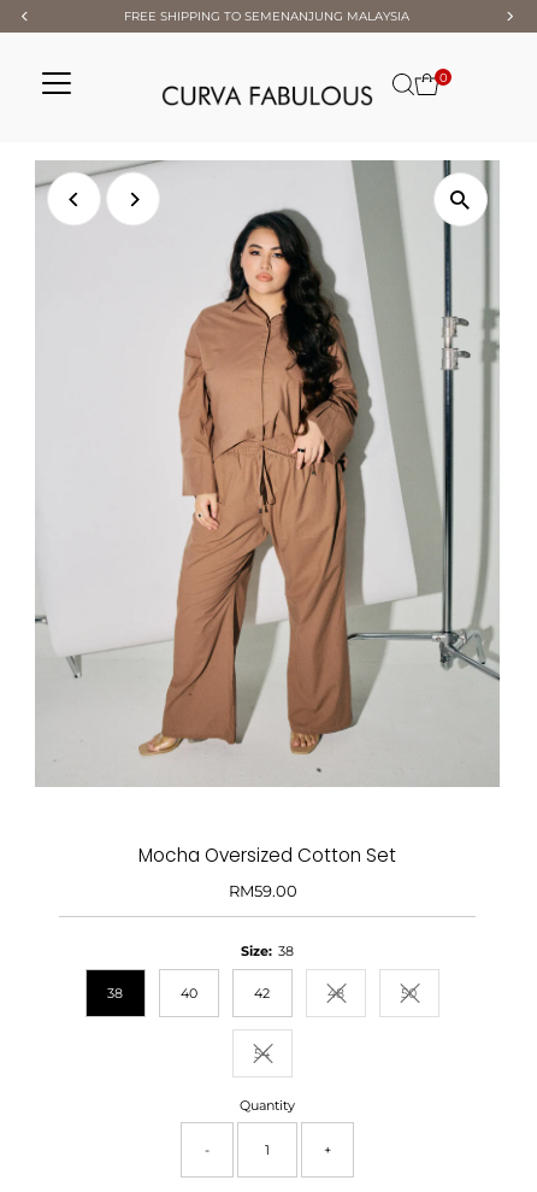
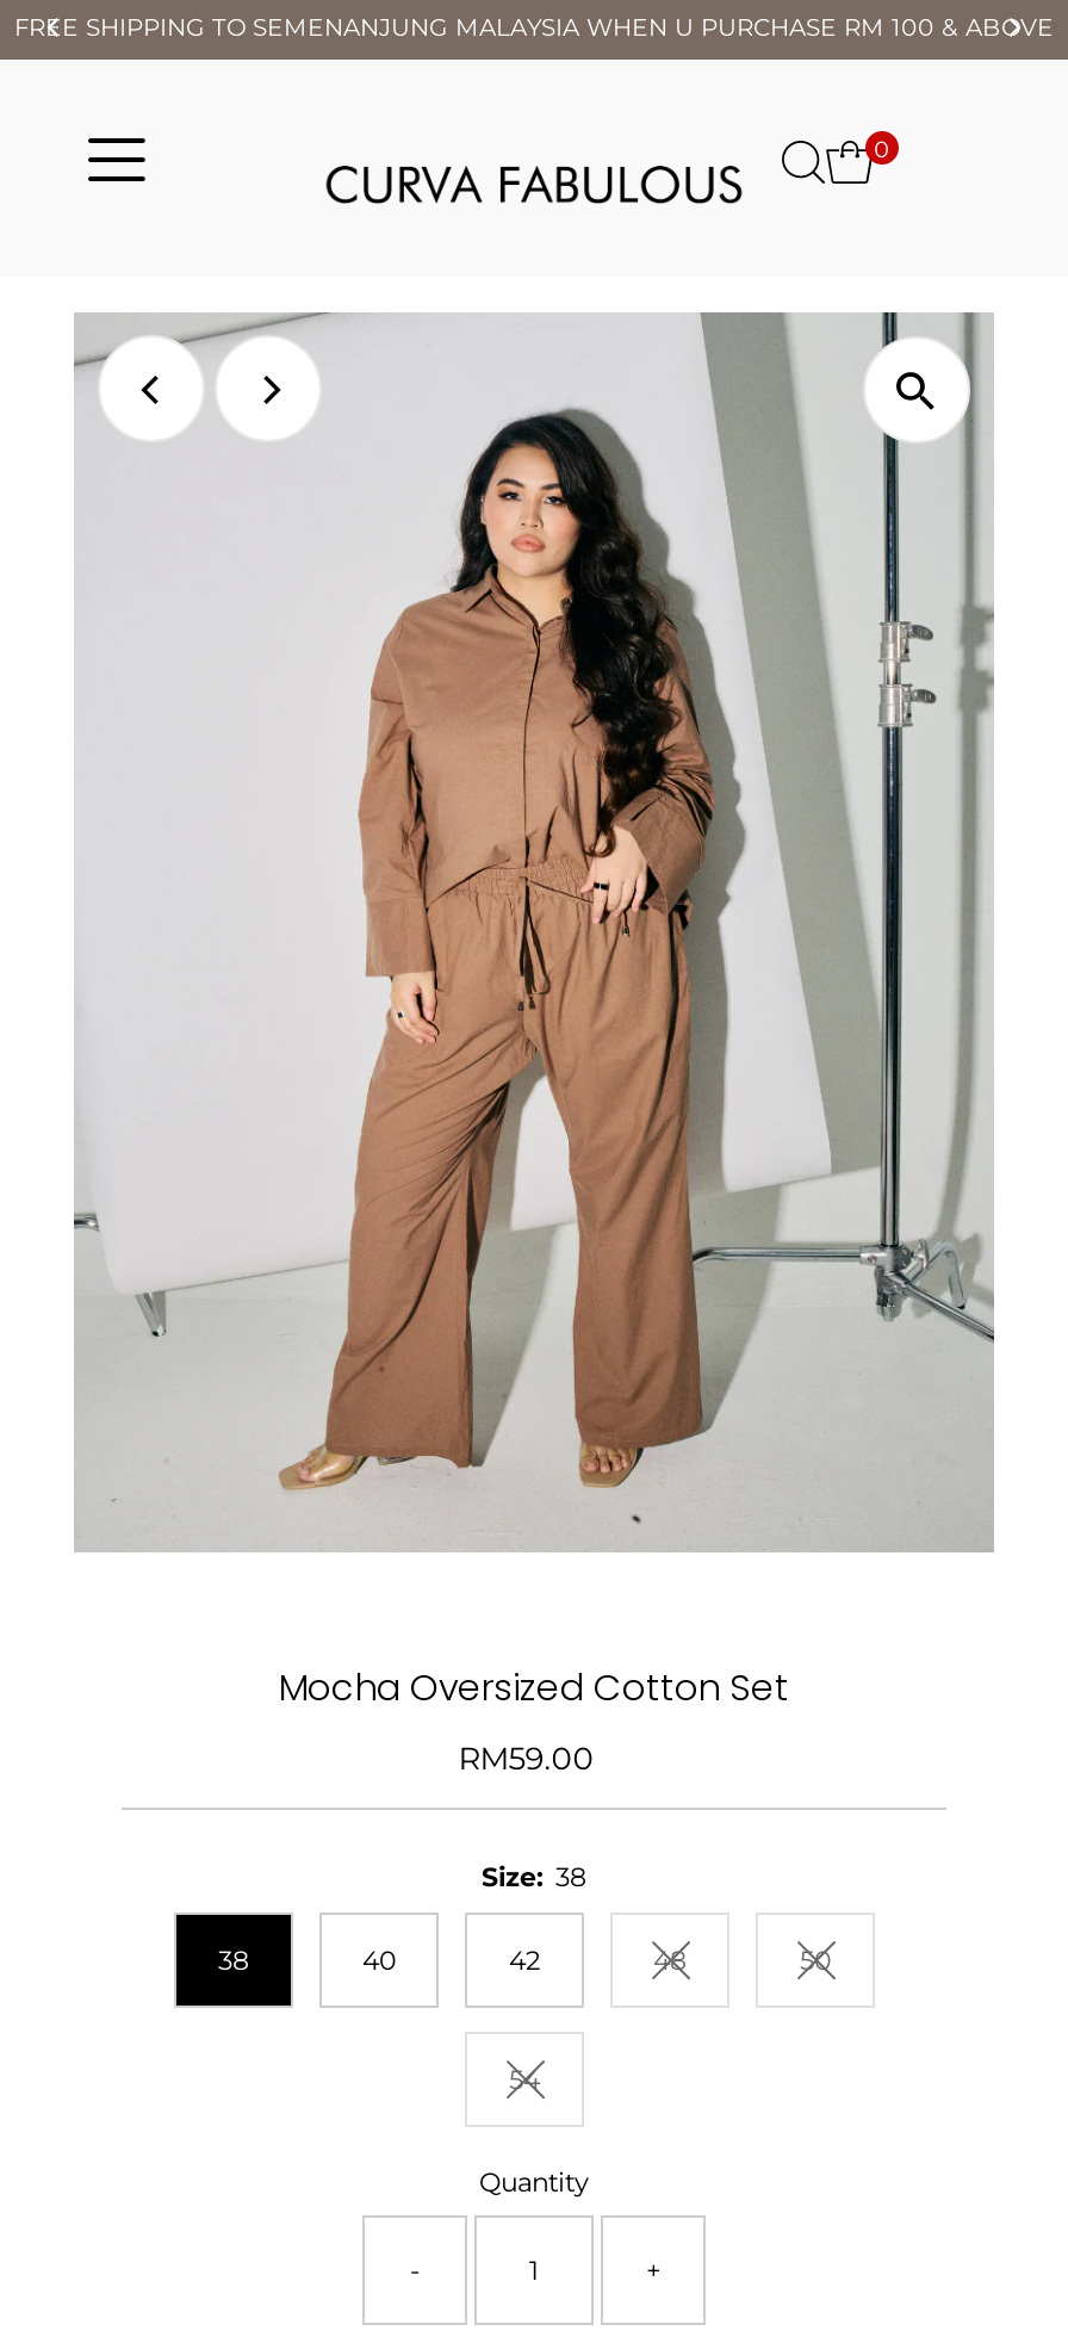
- FREE SHIPPING TO SEMENANJUNG MALAYSIA
+ FREE SHIPPING TO SEMENANJUNG MALAYSIA WHEN U PURCHASE RM 100 & ABOVE
